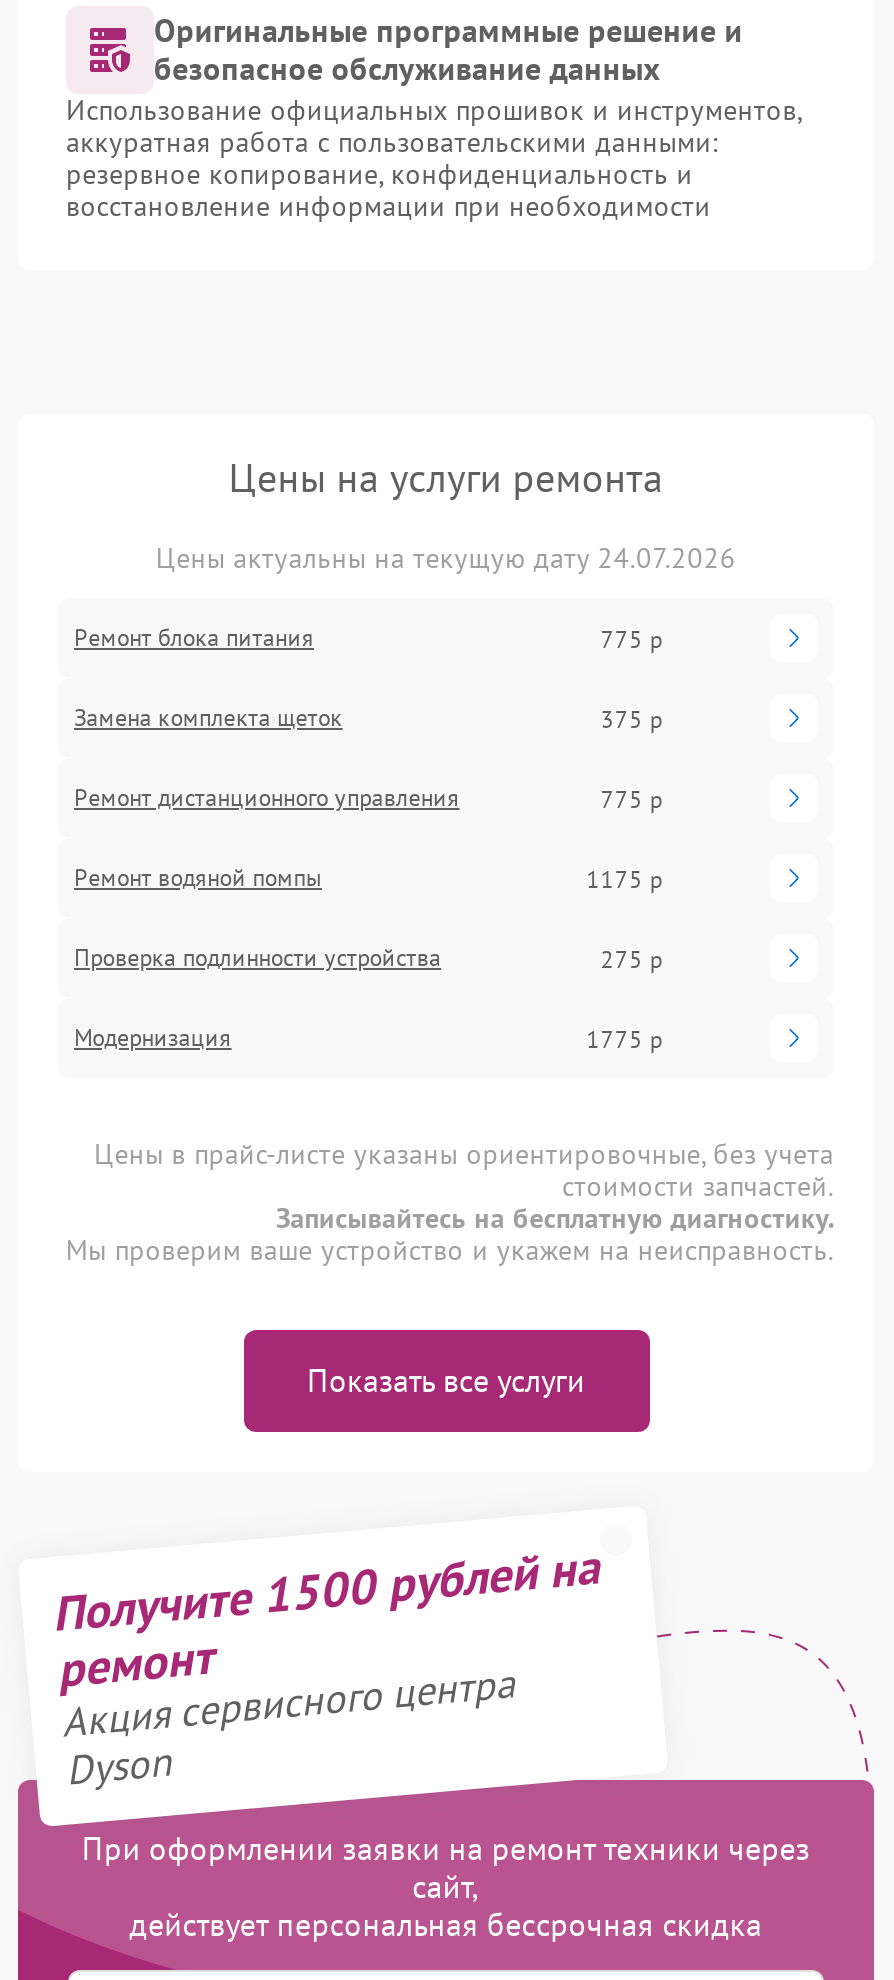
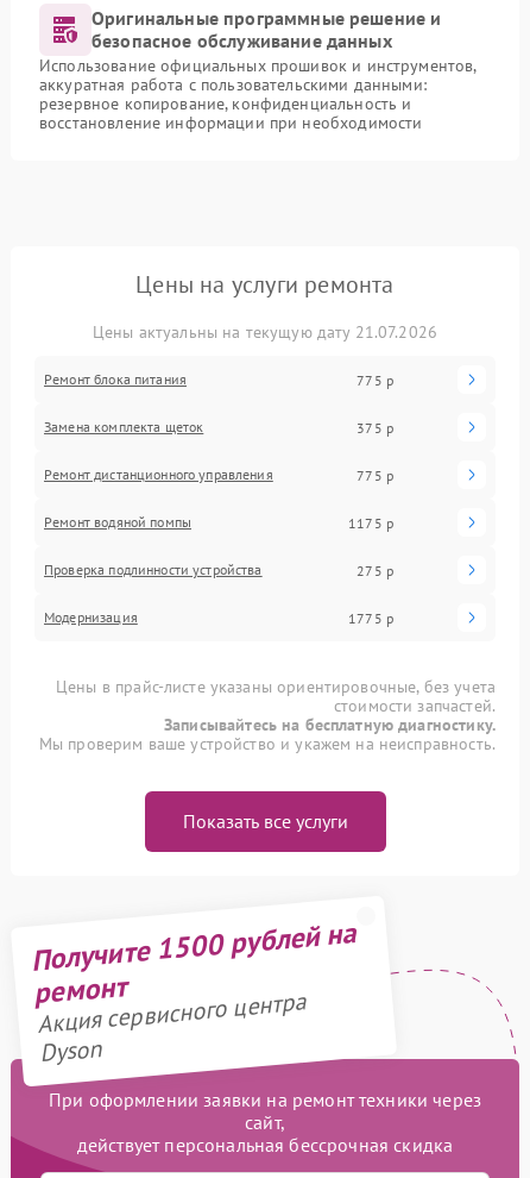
- Цены актуальны на текущую дату 24.07.2026
+ Цены актуальны на текущую дату 21.07.2026
